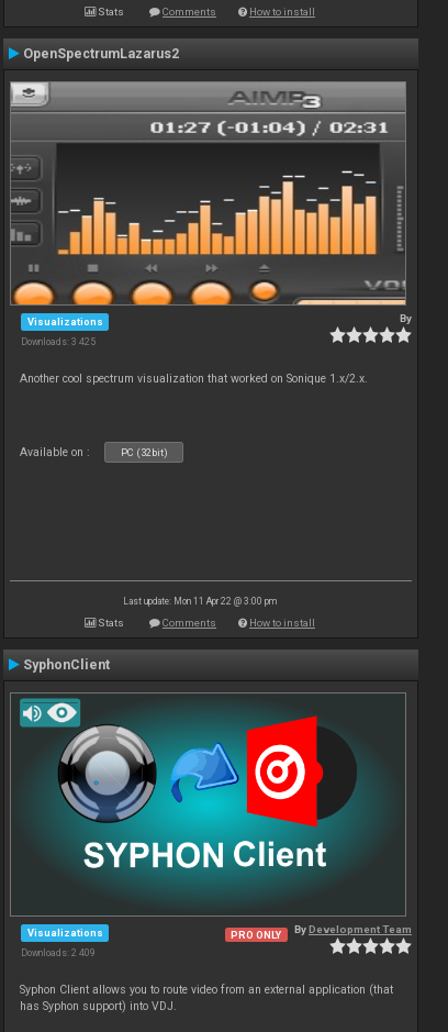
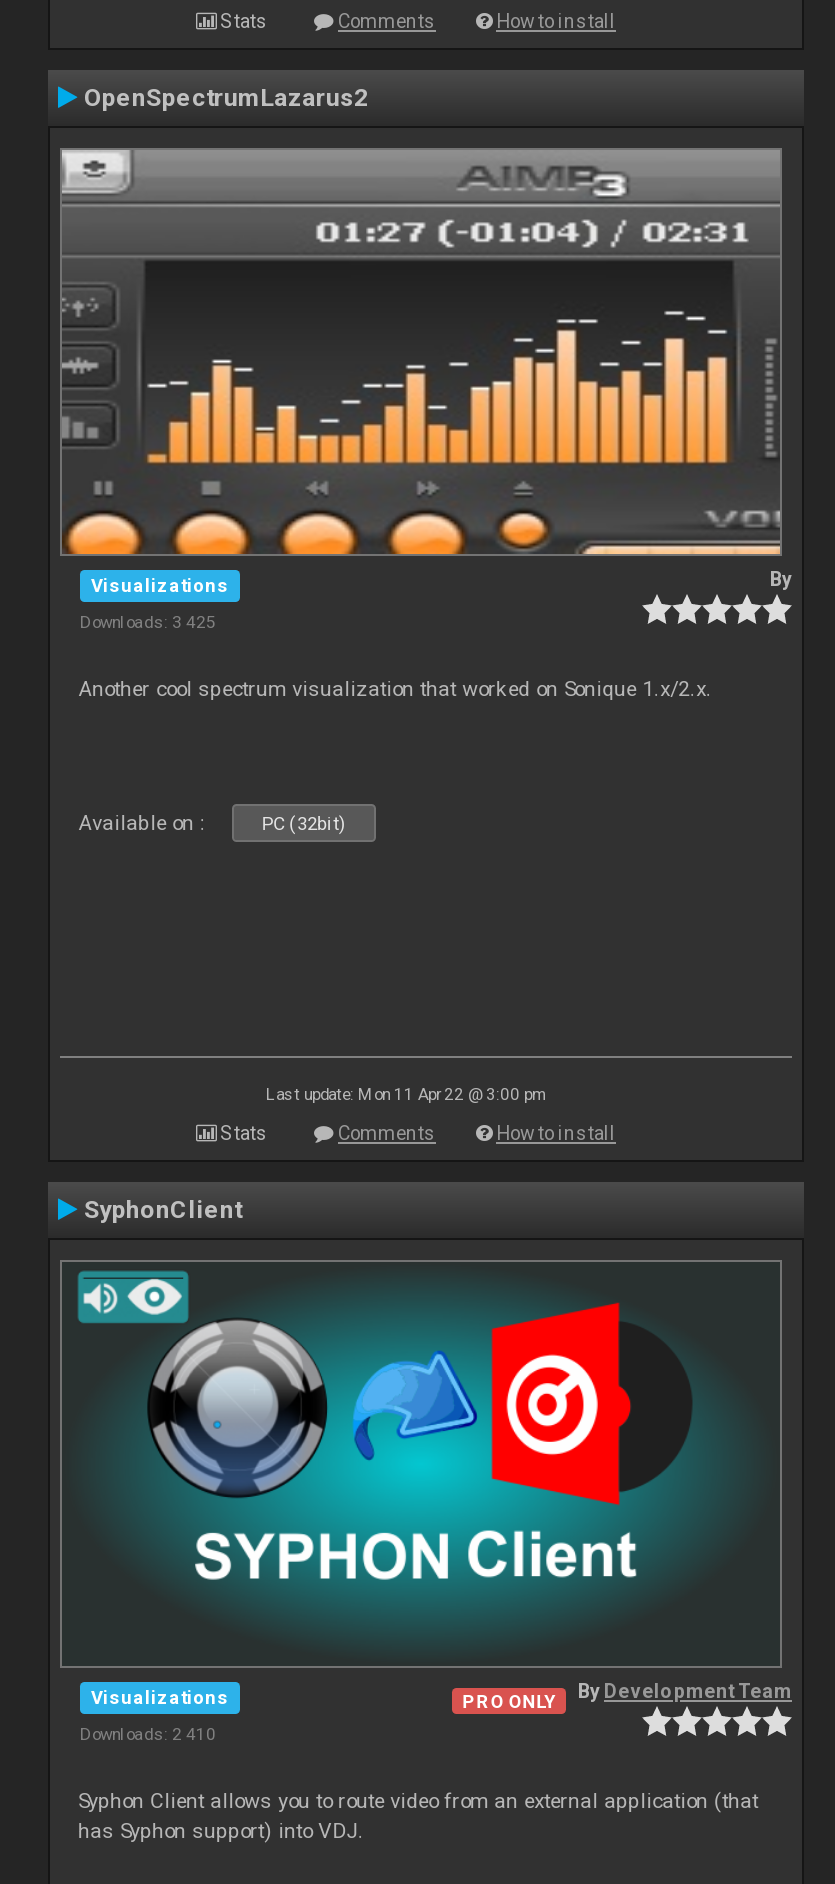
- Downloads: 2 409
+ Downloads: 2 410
